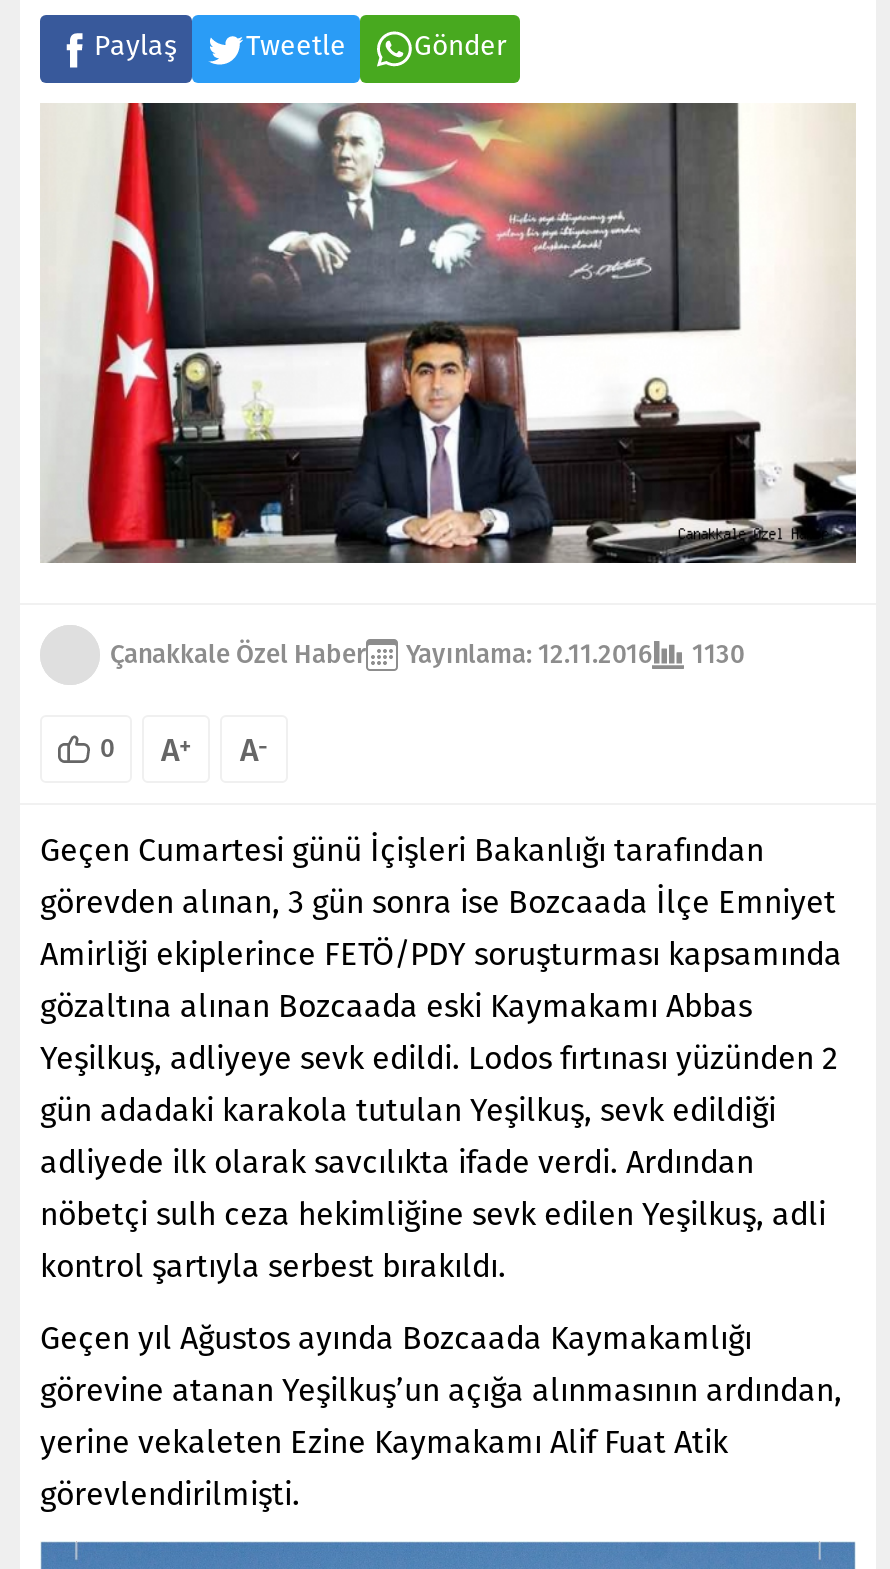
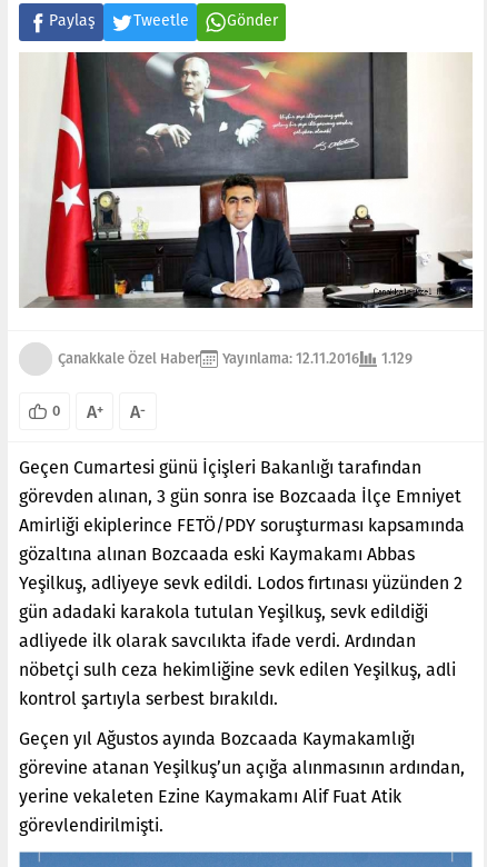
- Çanakkale Özel Haber Yayınlama: 12.11.2016 1130
+ Çanakkale Özel Haber Yayınlama: 12.11.2016 1.129
